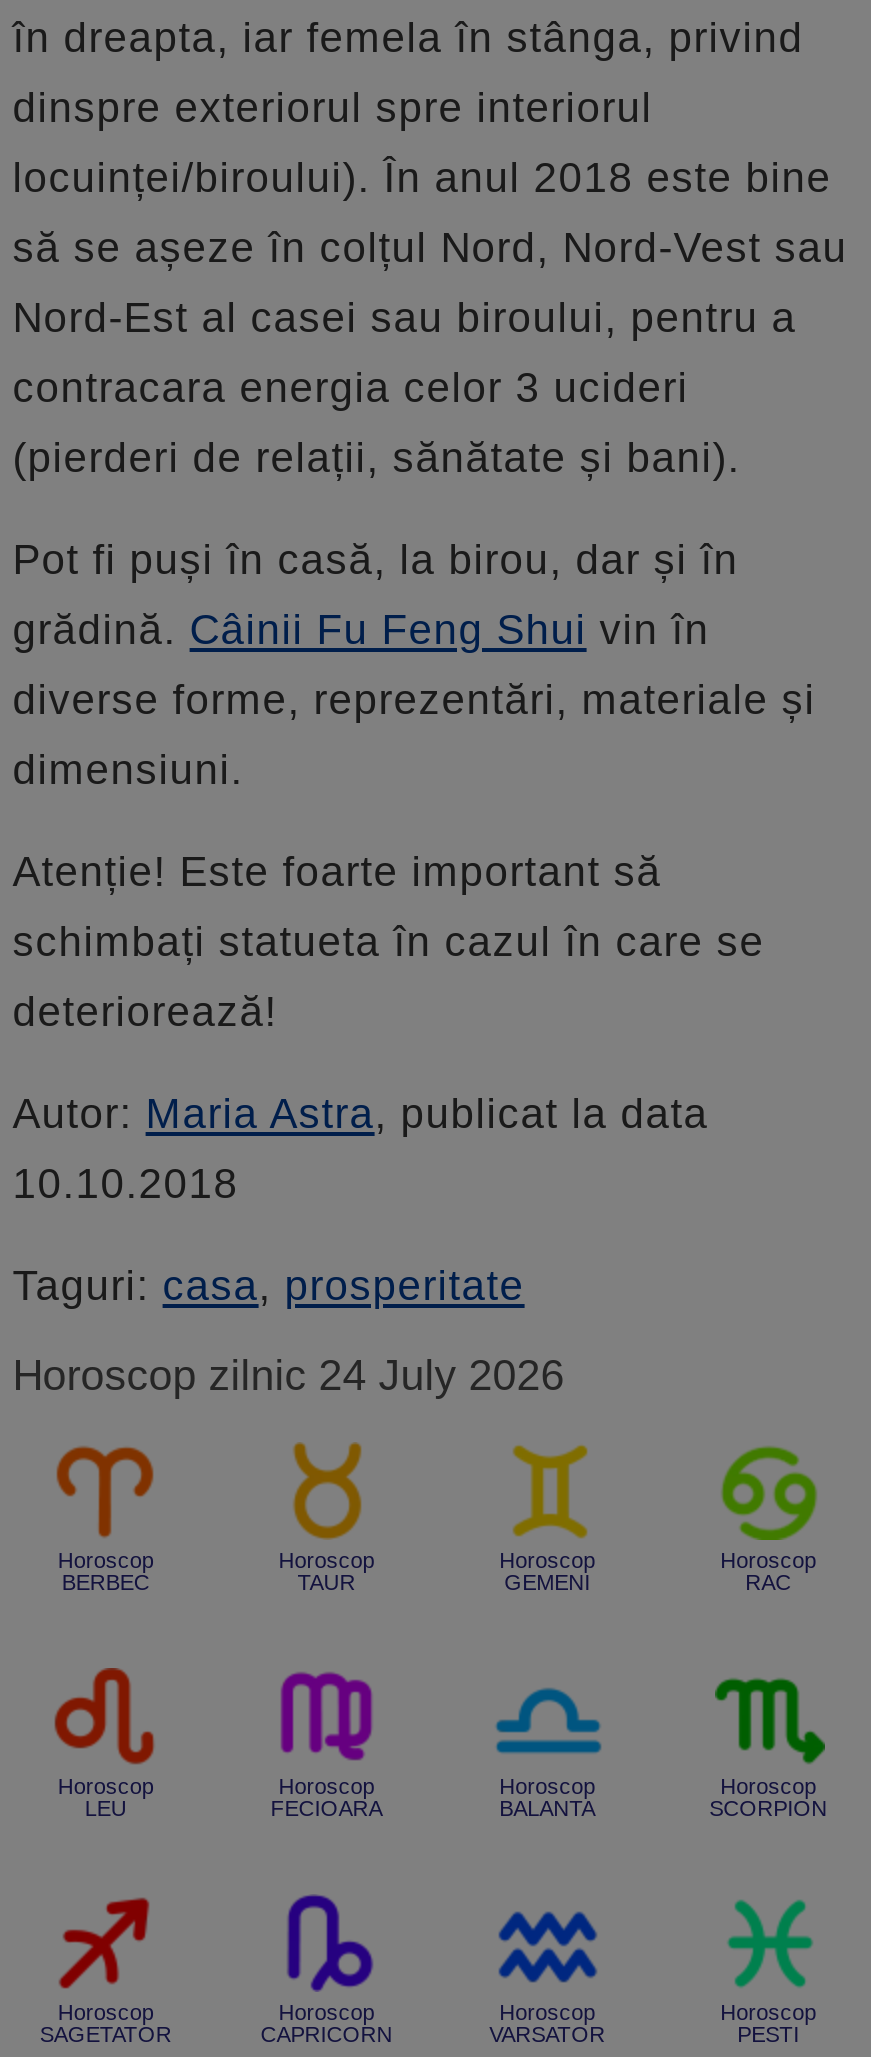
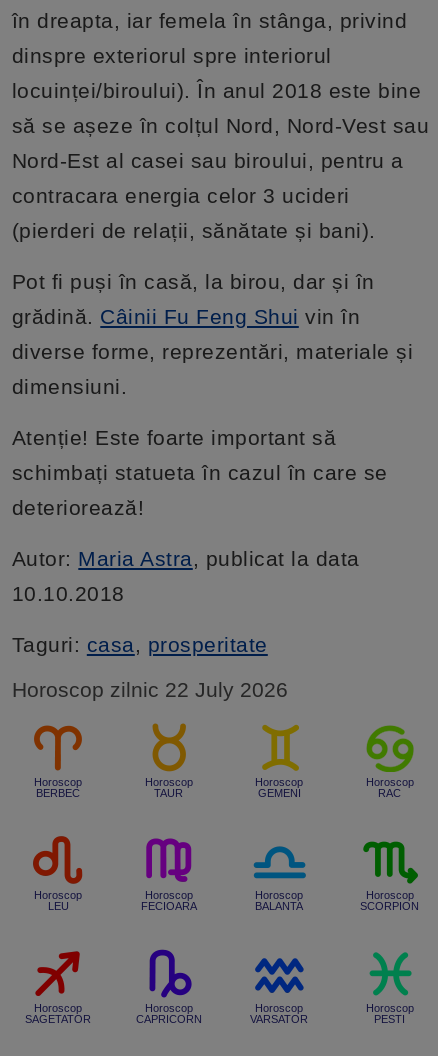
- Horoscop zilnic 24 July 2026
+ Horoscop zilnic 22 July 2026
